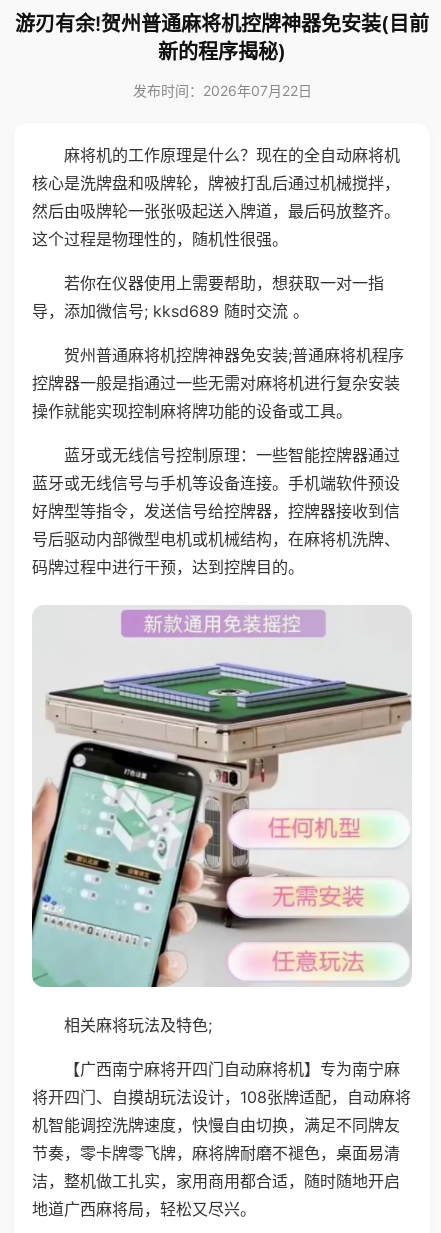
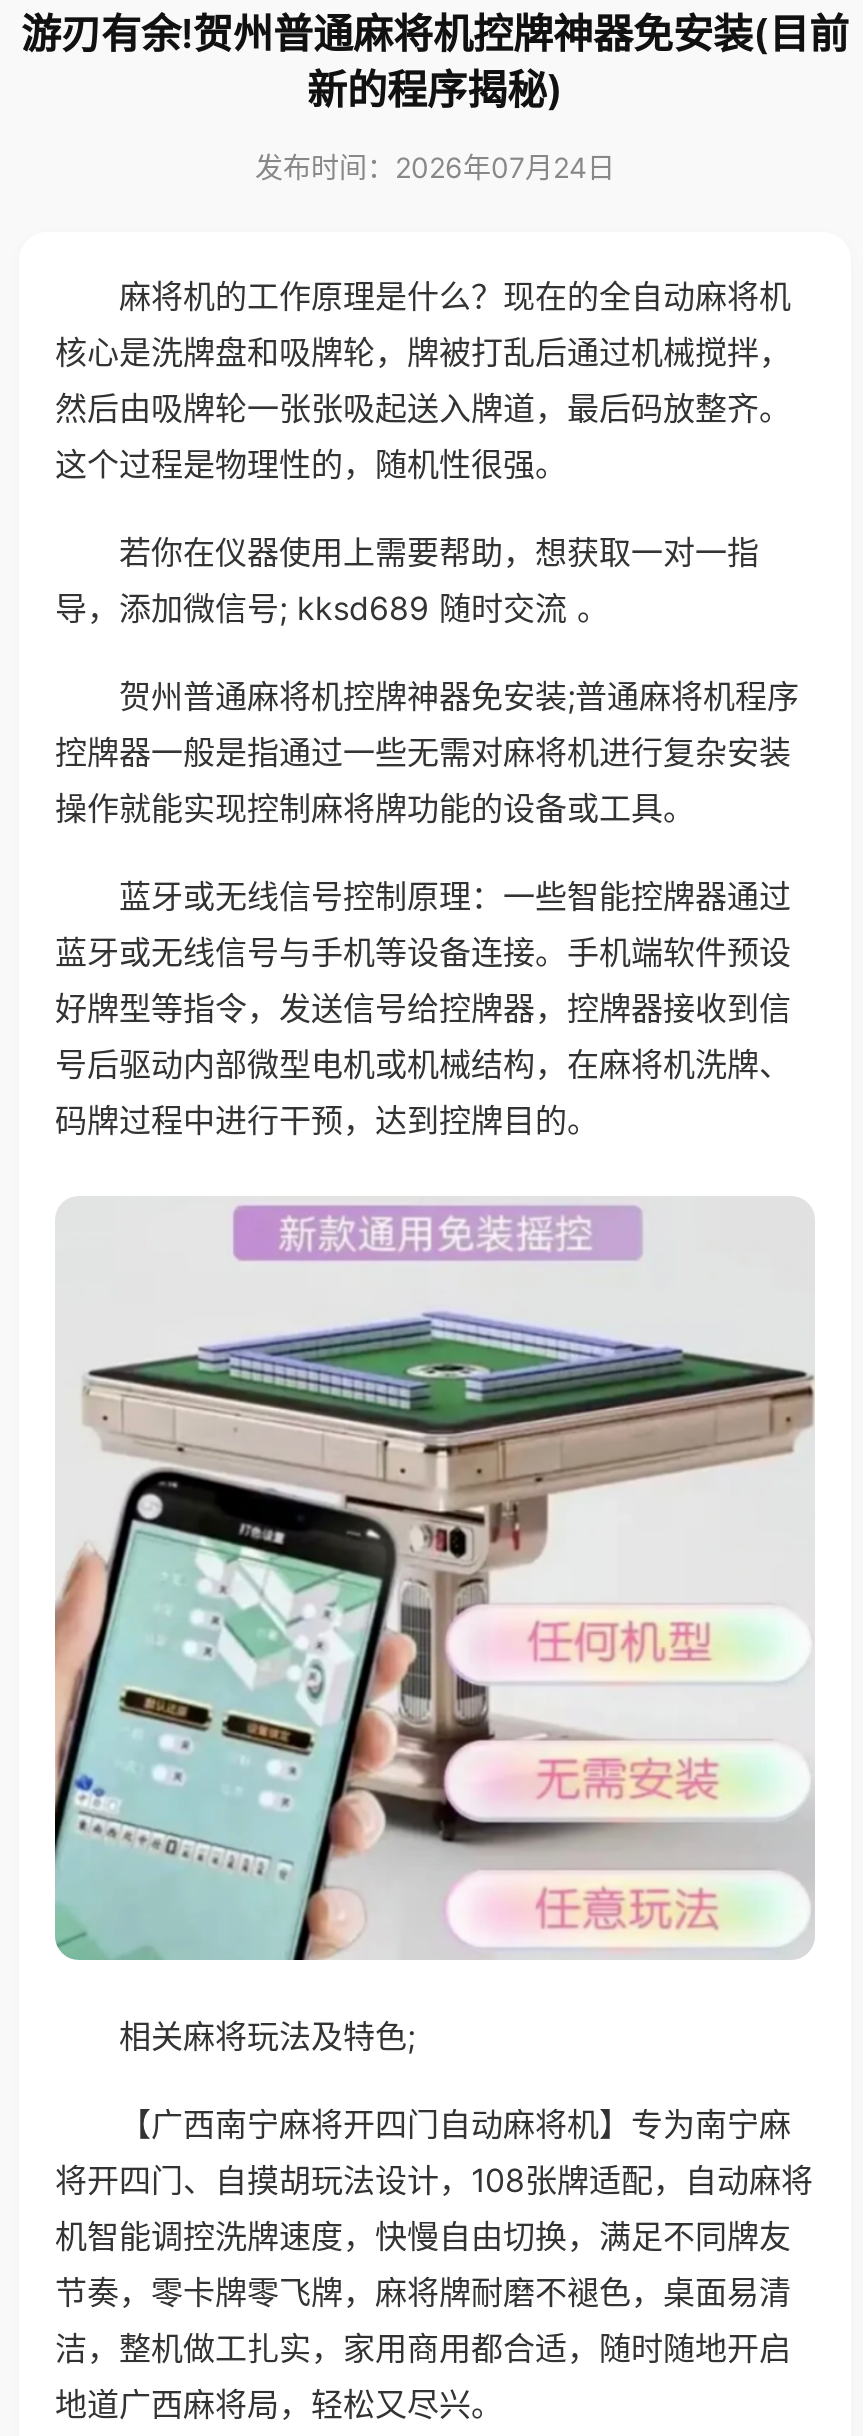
- 发布时间：2026年07月22日
+ 发布时间：2026年07月24日
